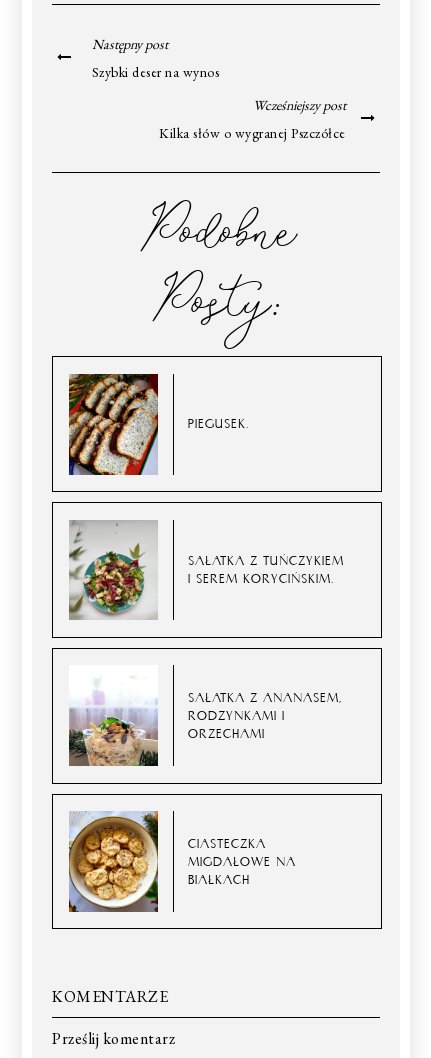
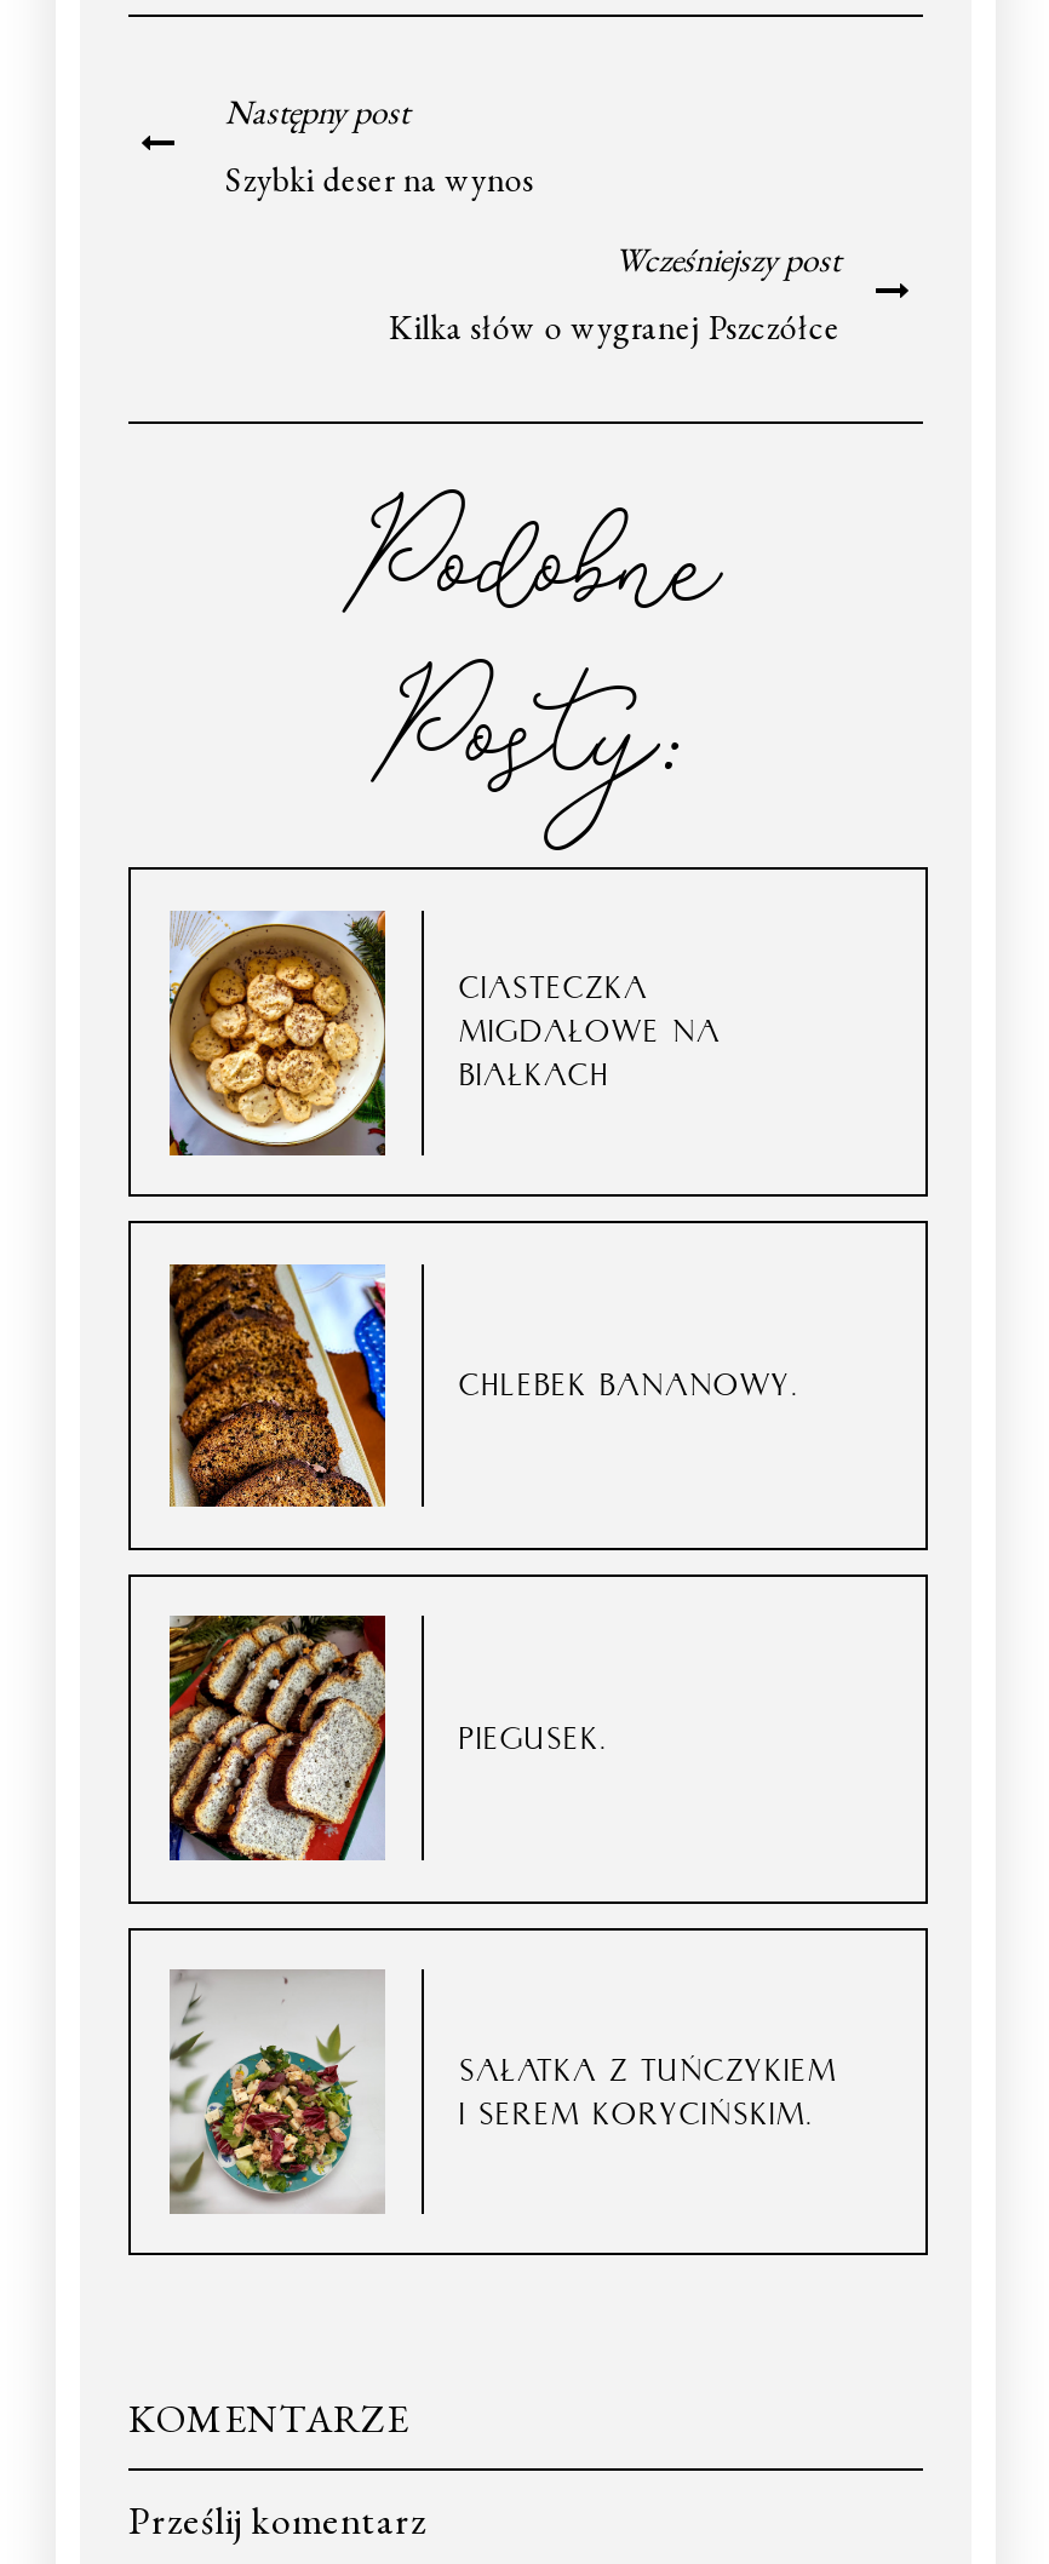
+ [image]
+ CHLEBEK BANANOWY.

moved down: [image] | PIEGUSEK. | SAŁATKA Z TUŃCZYKIEM | I SEREM KORYCIŃSKIM.

- [image]
- SAŁATKA Z ANANASEM,
- RODZYNKAMI I
- ORZECHAMI

moved up: [image] | CIASTECZKA | MIGDAŁOWE NA | BIAŁKACH
